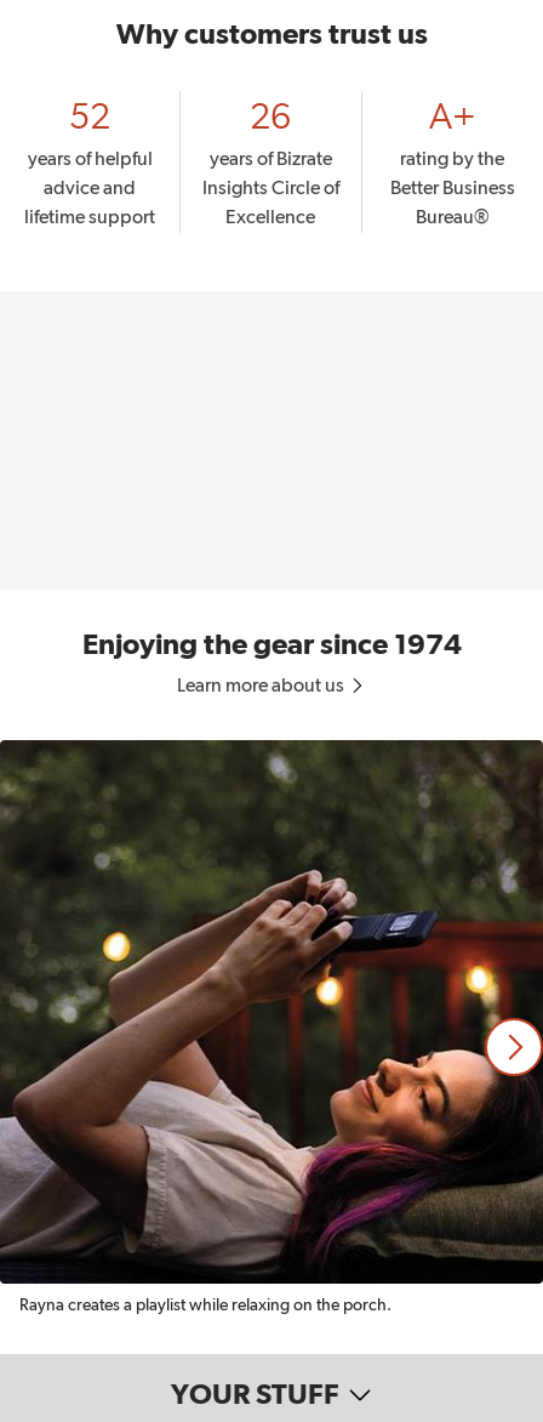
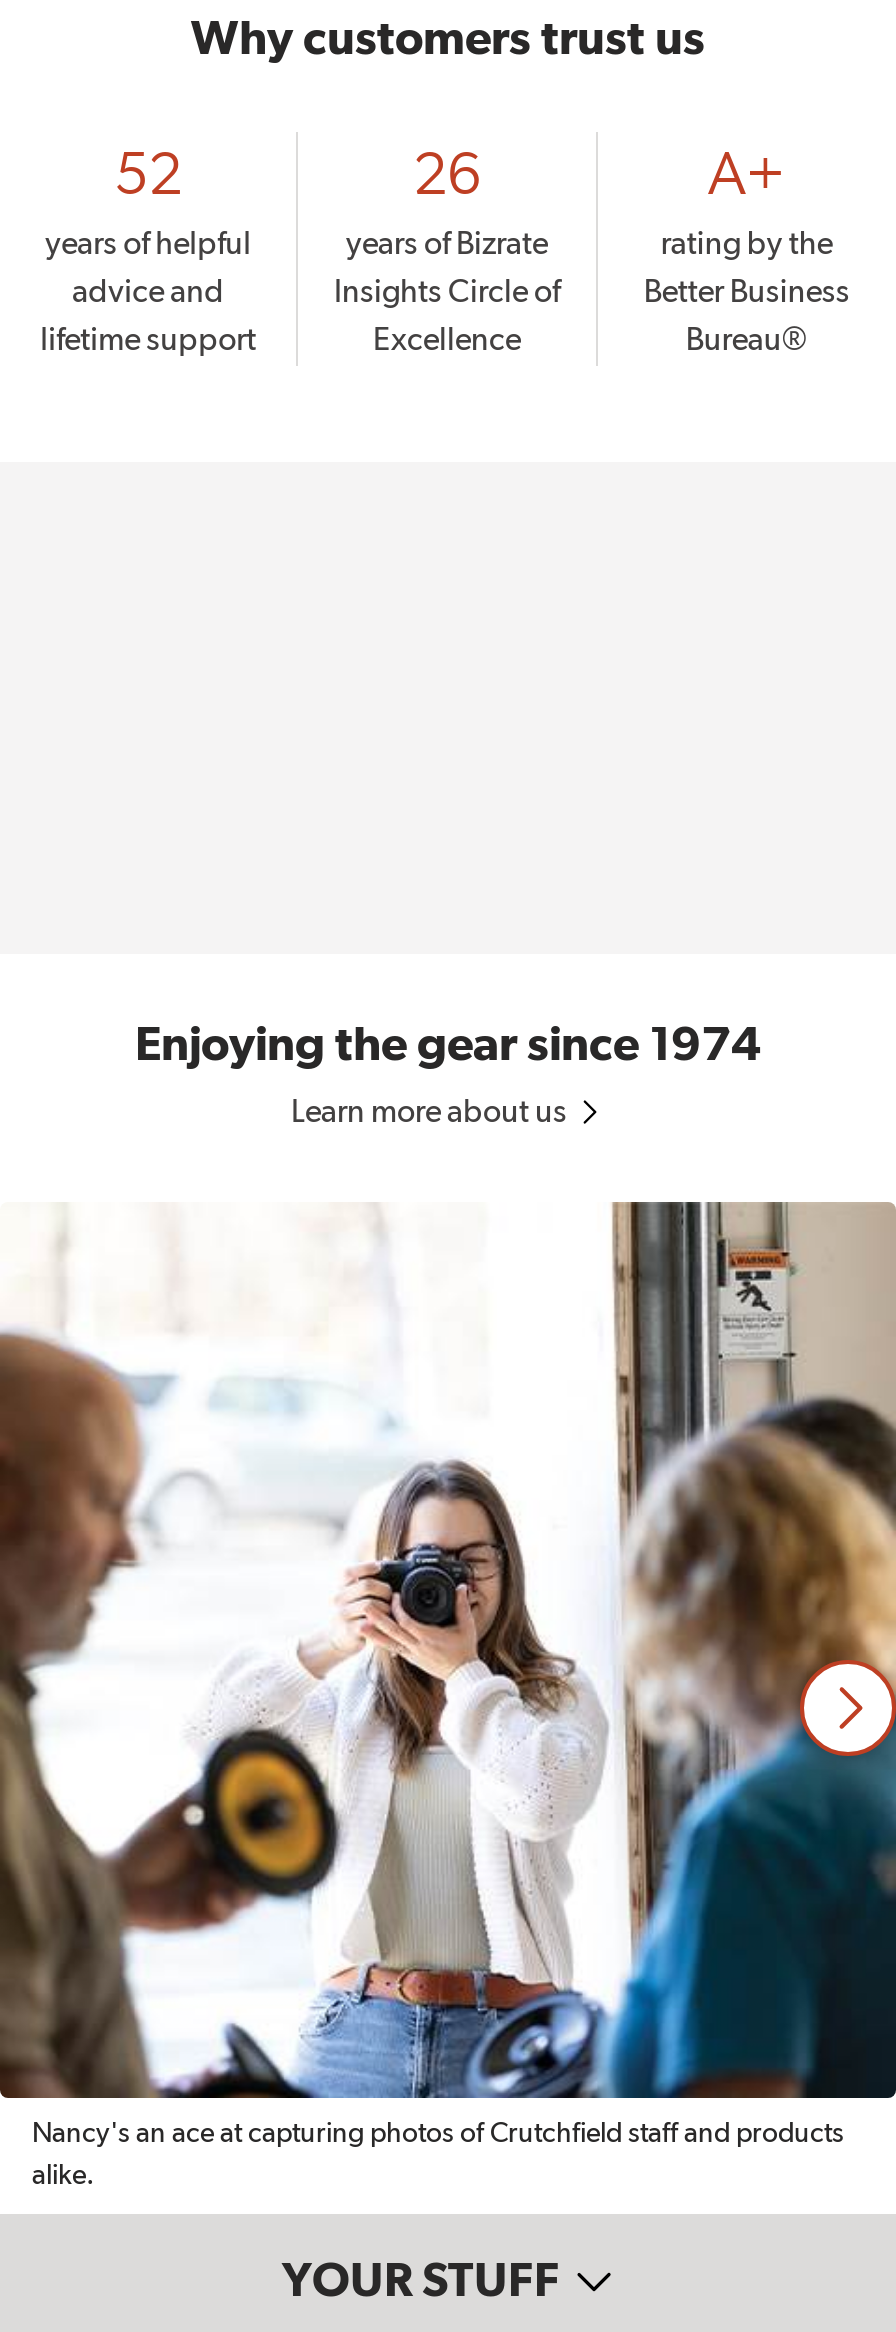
- [image]
- Rayna creates a playlist while relaxing on the porch.
+ [image]
+ Nancy's an ace at capturing photos of Crutchfield staff and products
+ alike.
